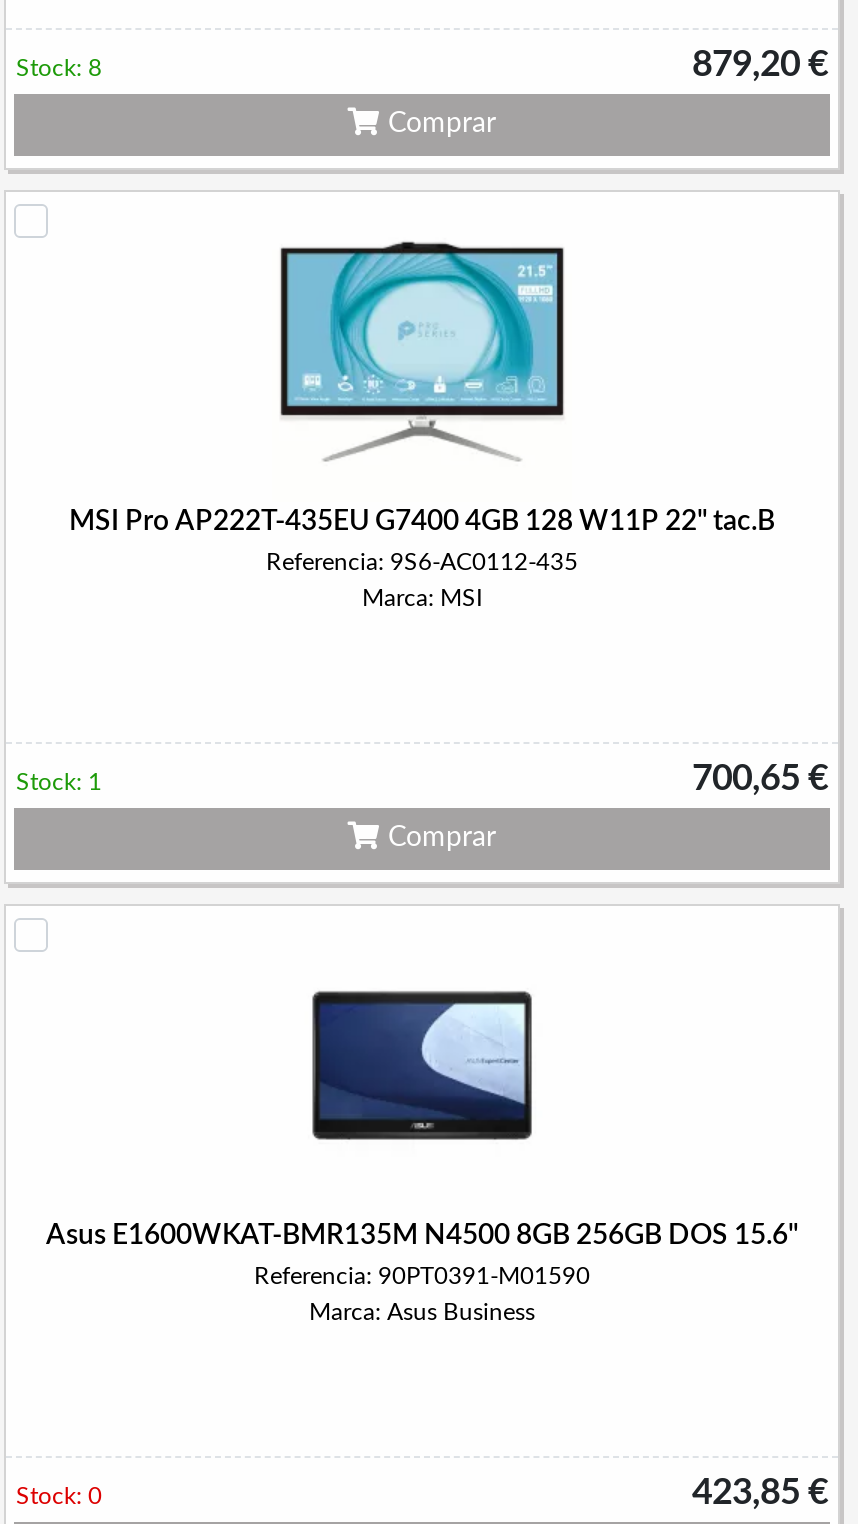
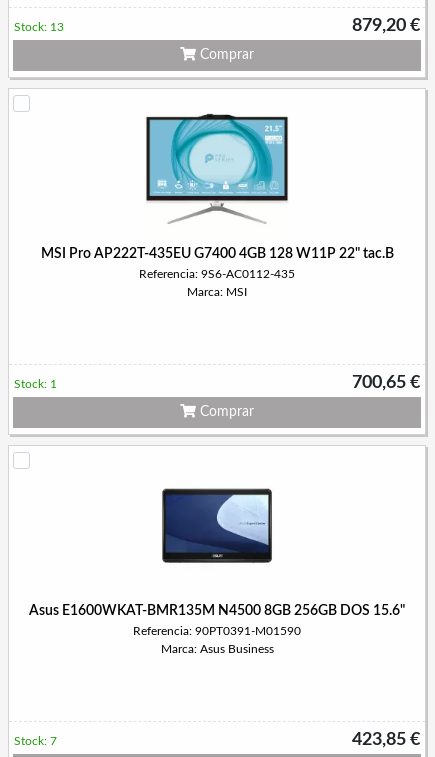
- Stock: 8
+ Stock: 13

- Stock: 0
+ Stock: 7
